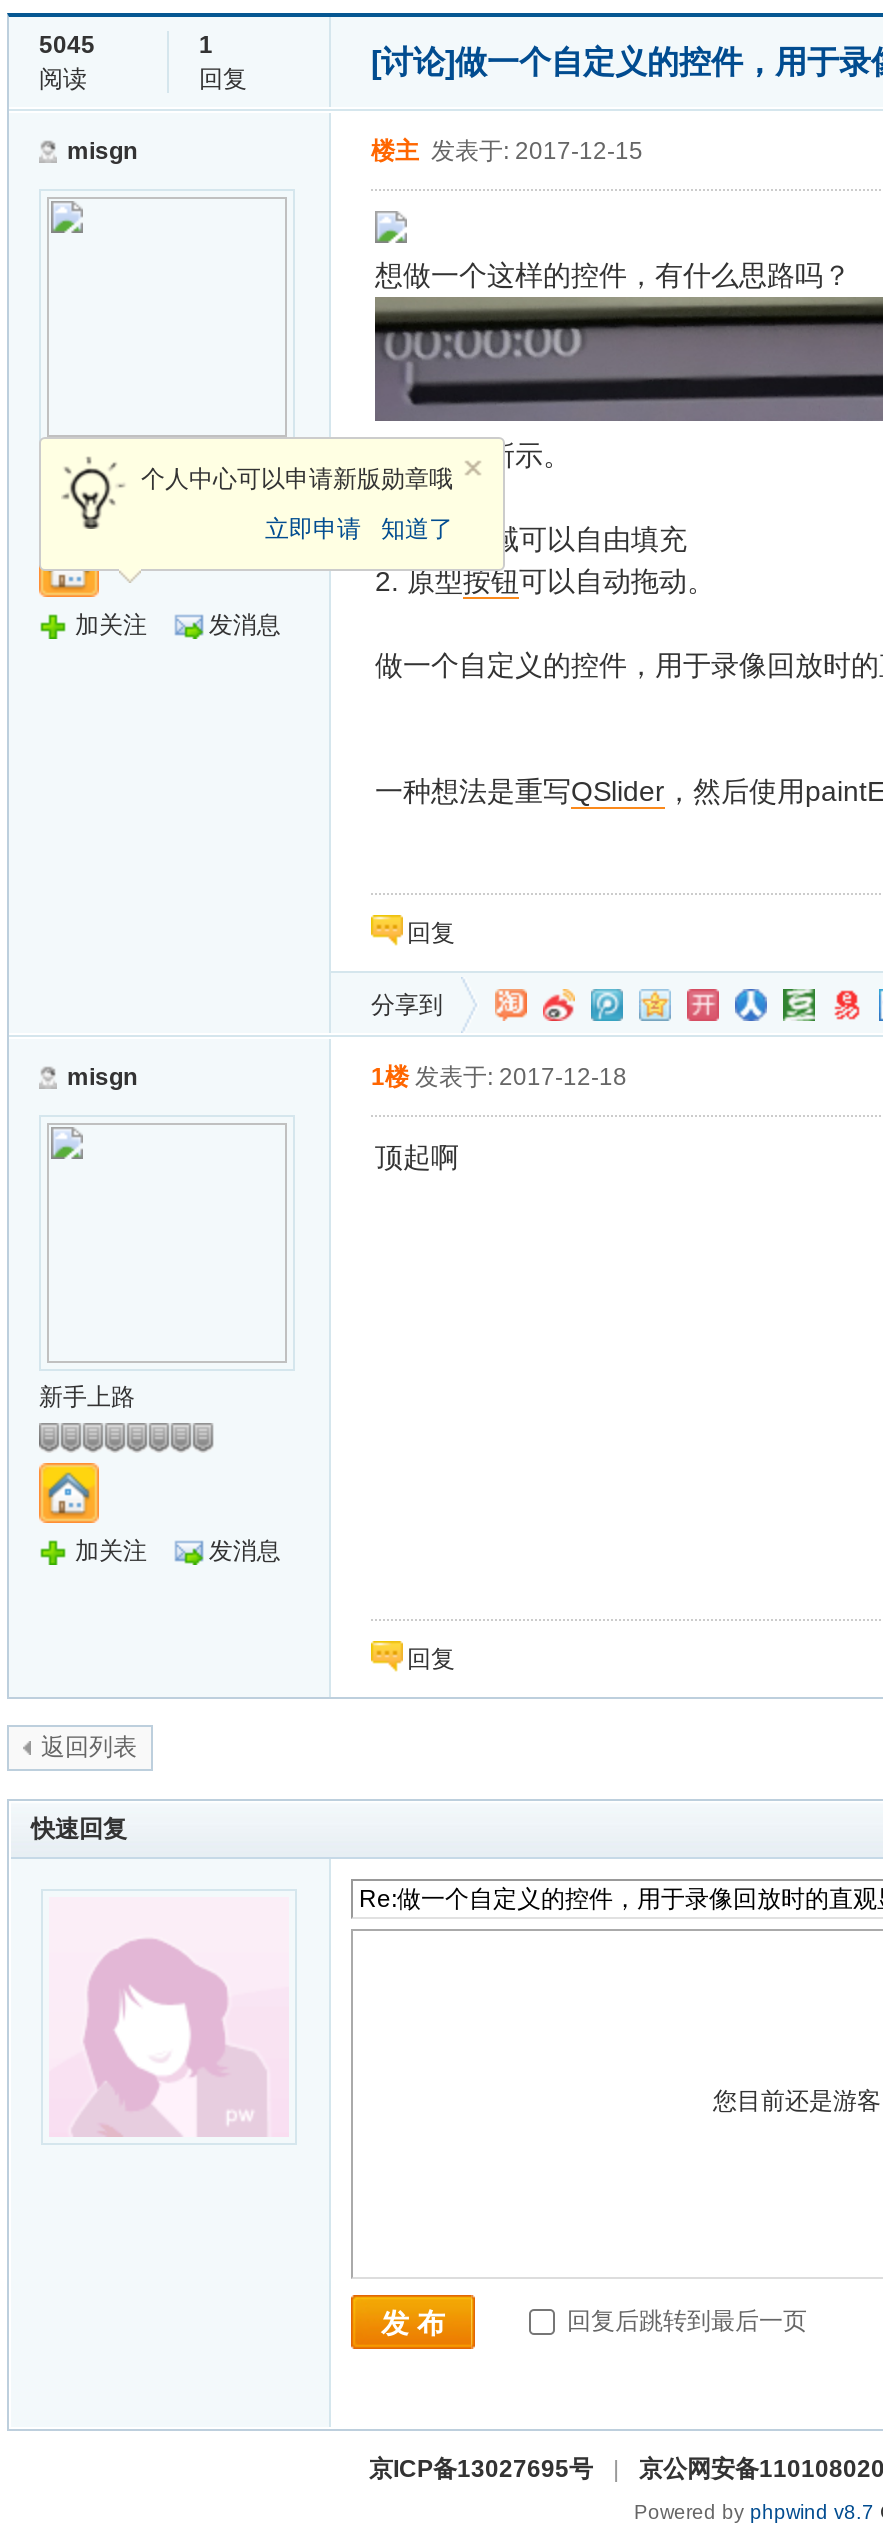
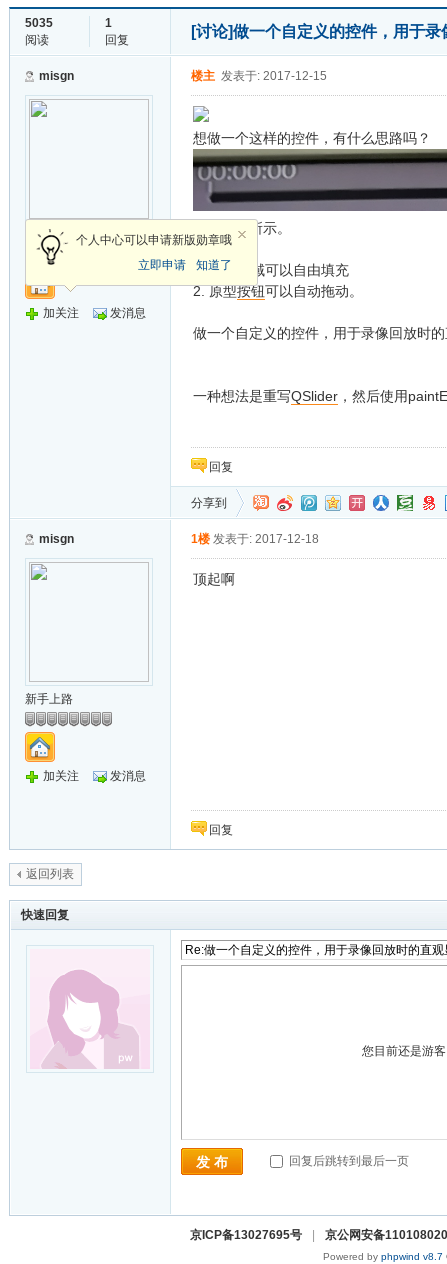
- 5045
+ 5035
